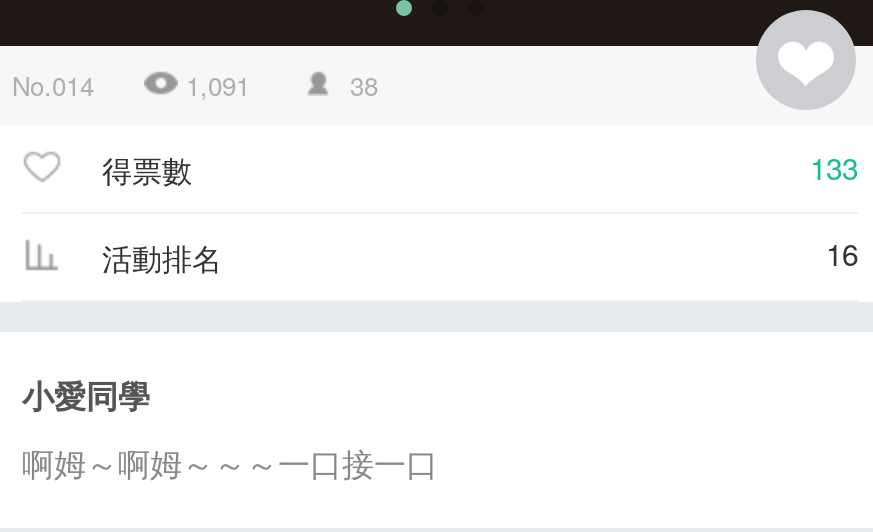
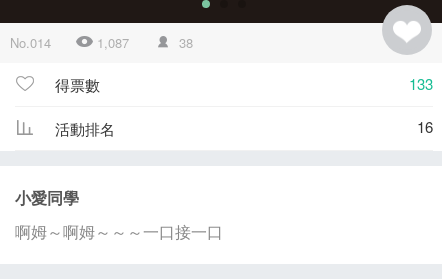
- 1,091
+ 1,087
